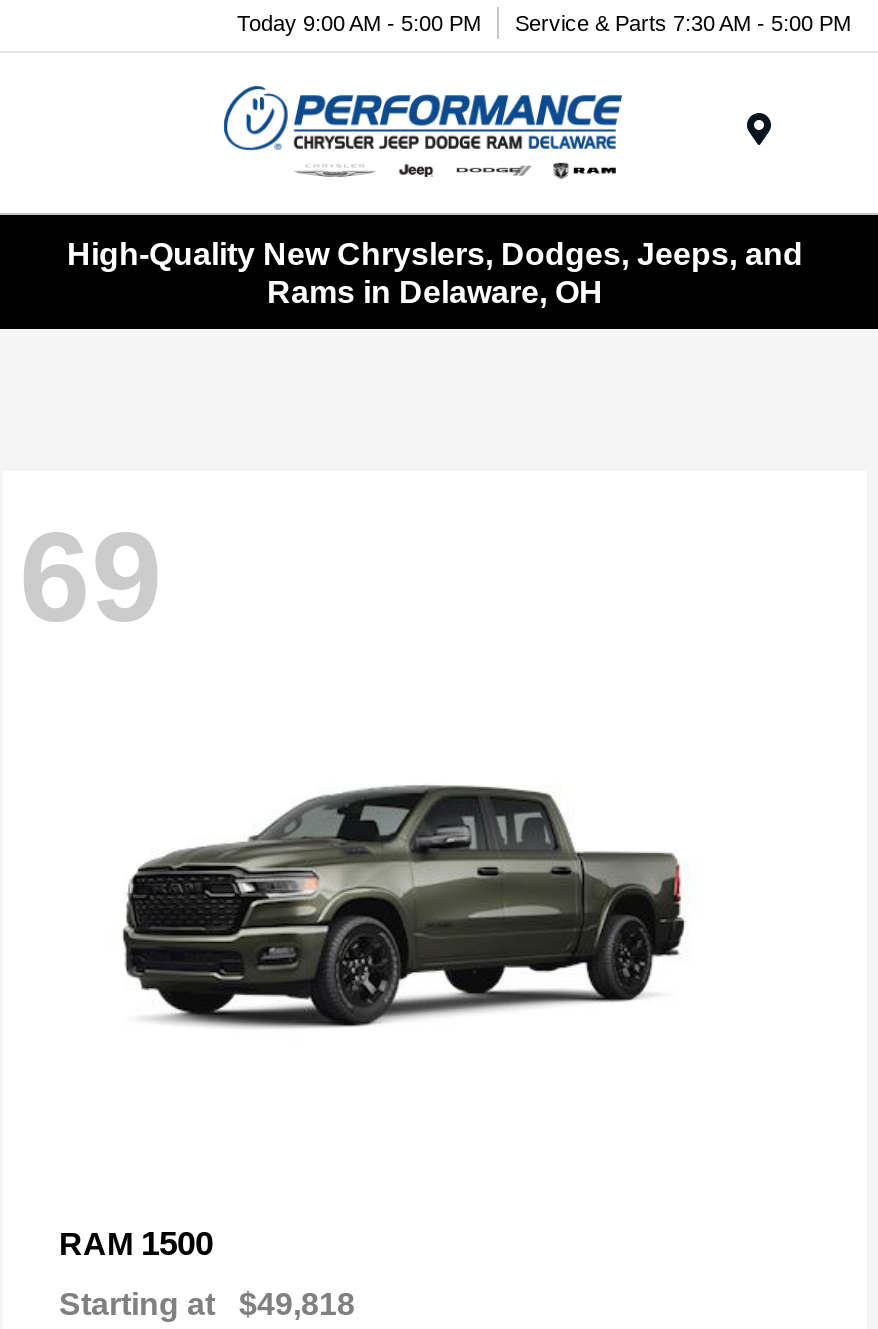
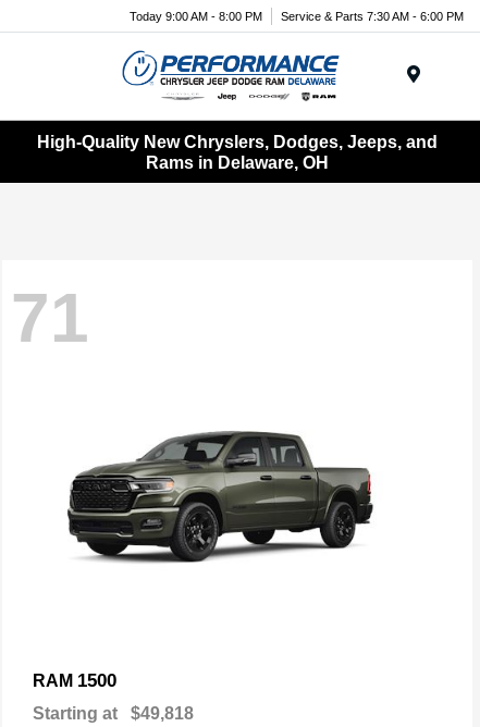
- Today 9:00 AM - 5:00 PM
+ Today 9:00 AM - 8:00 PM

- Service & Parts 7:30 AM - 5:00 PM
+ Service & Parts 7:30 AM - 6:00 PM

- 69
+ 71
